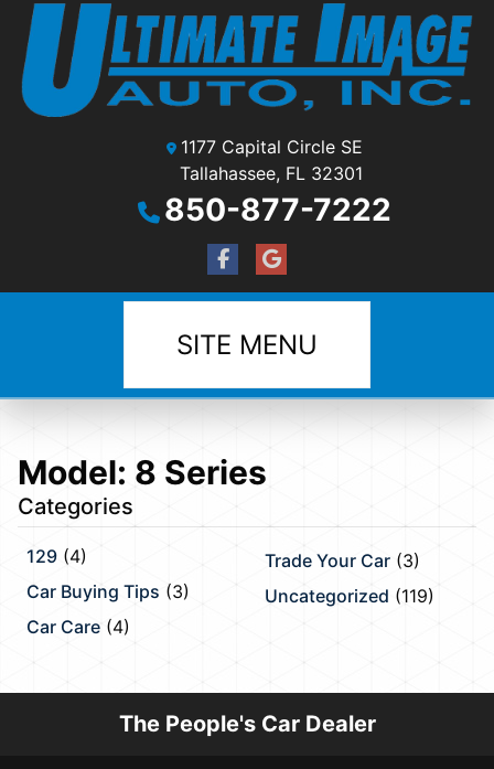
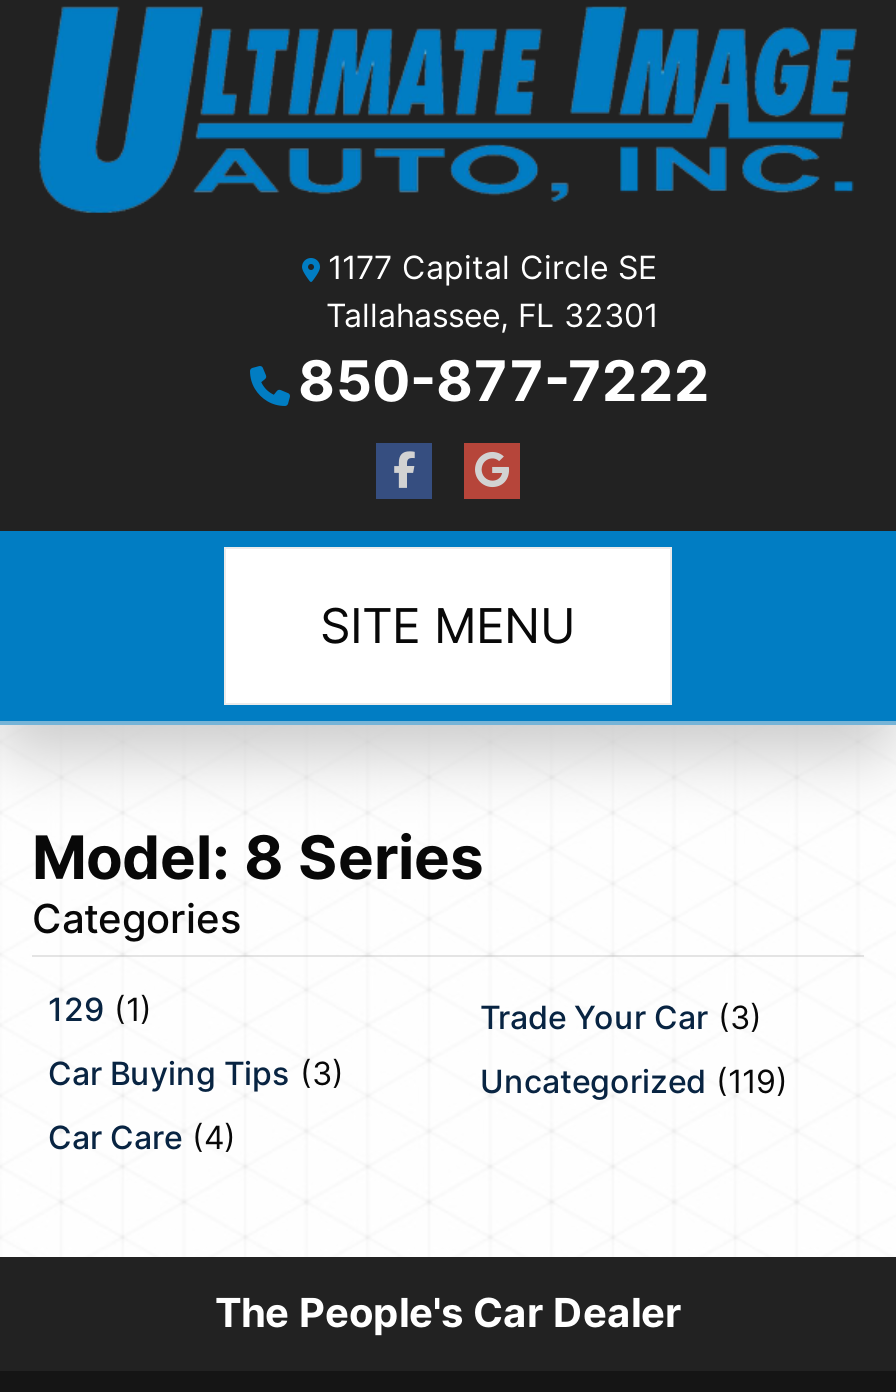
- 129 (4)
+ 129 (1)
